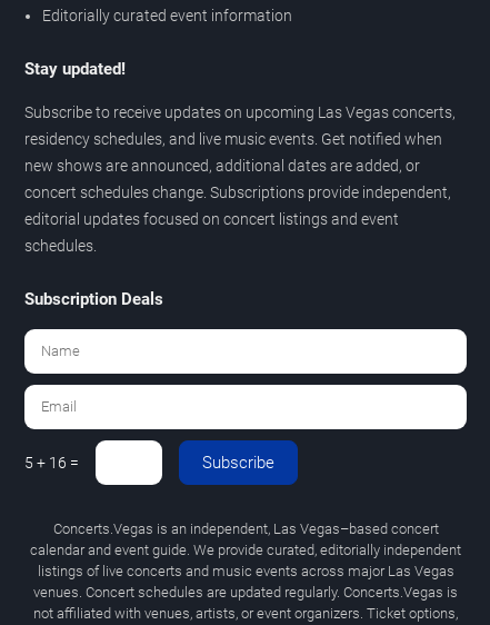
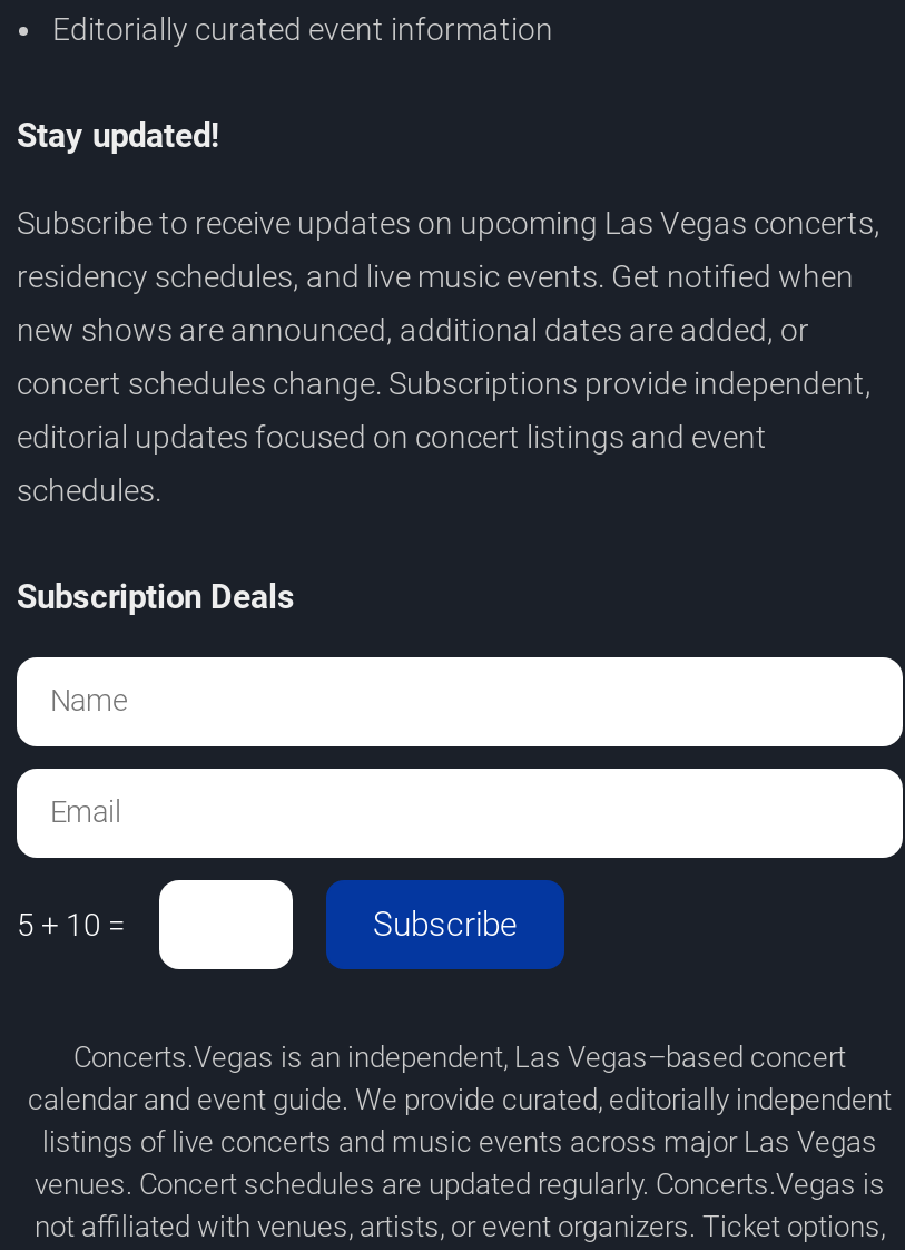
- 5 + 16 =
+ 5 + 10 =
